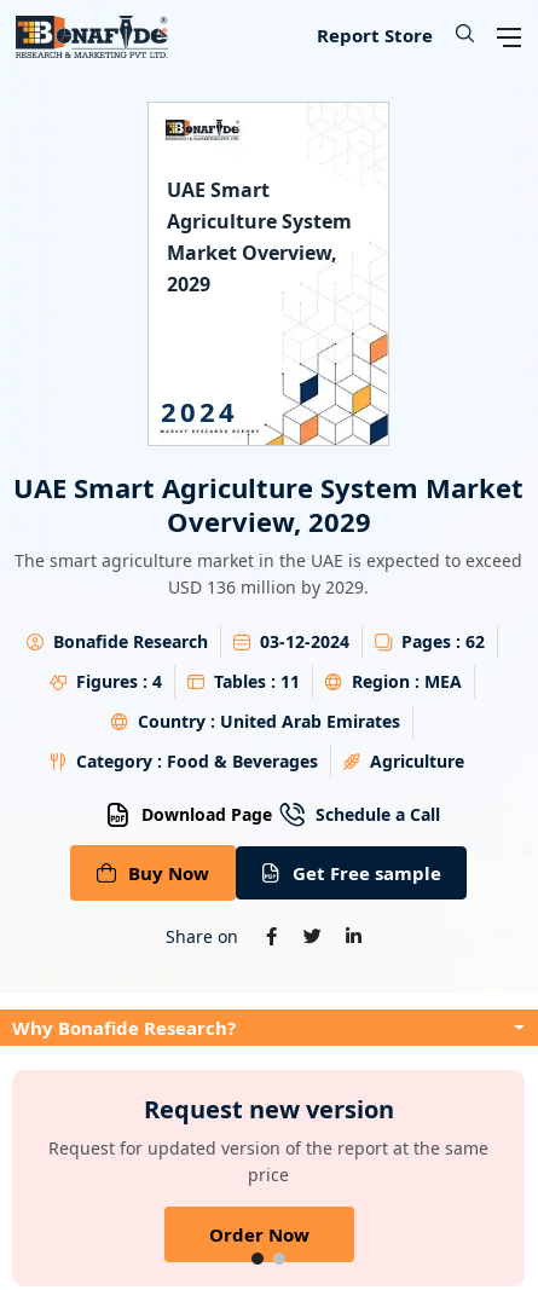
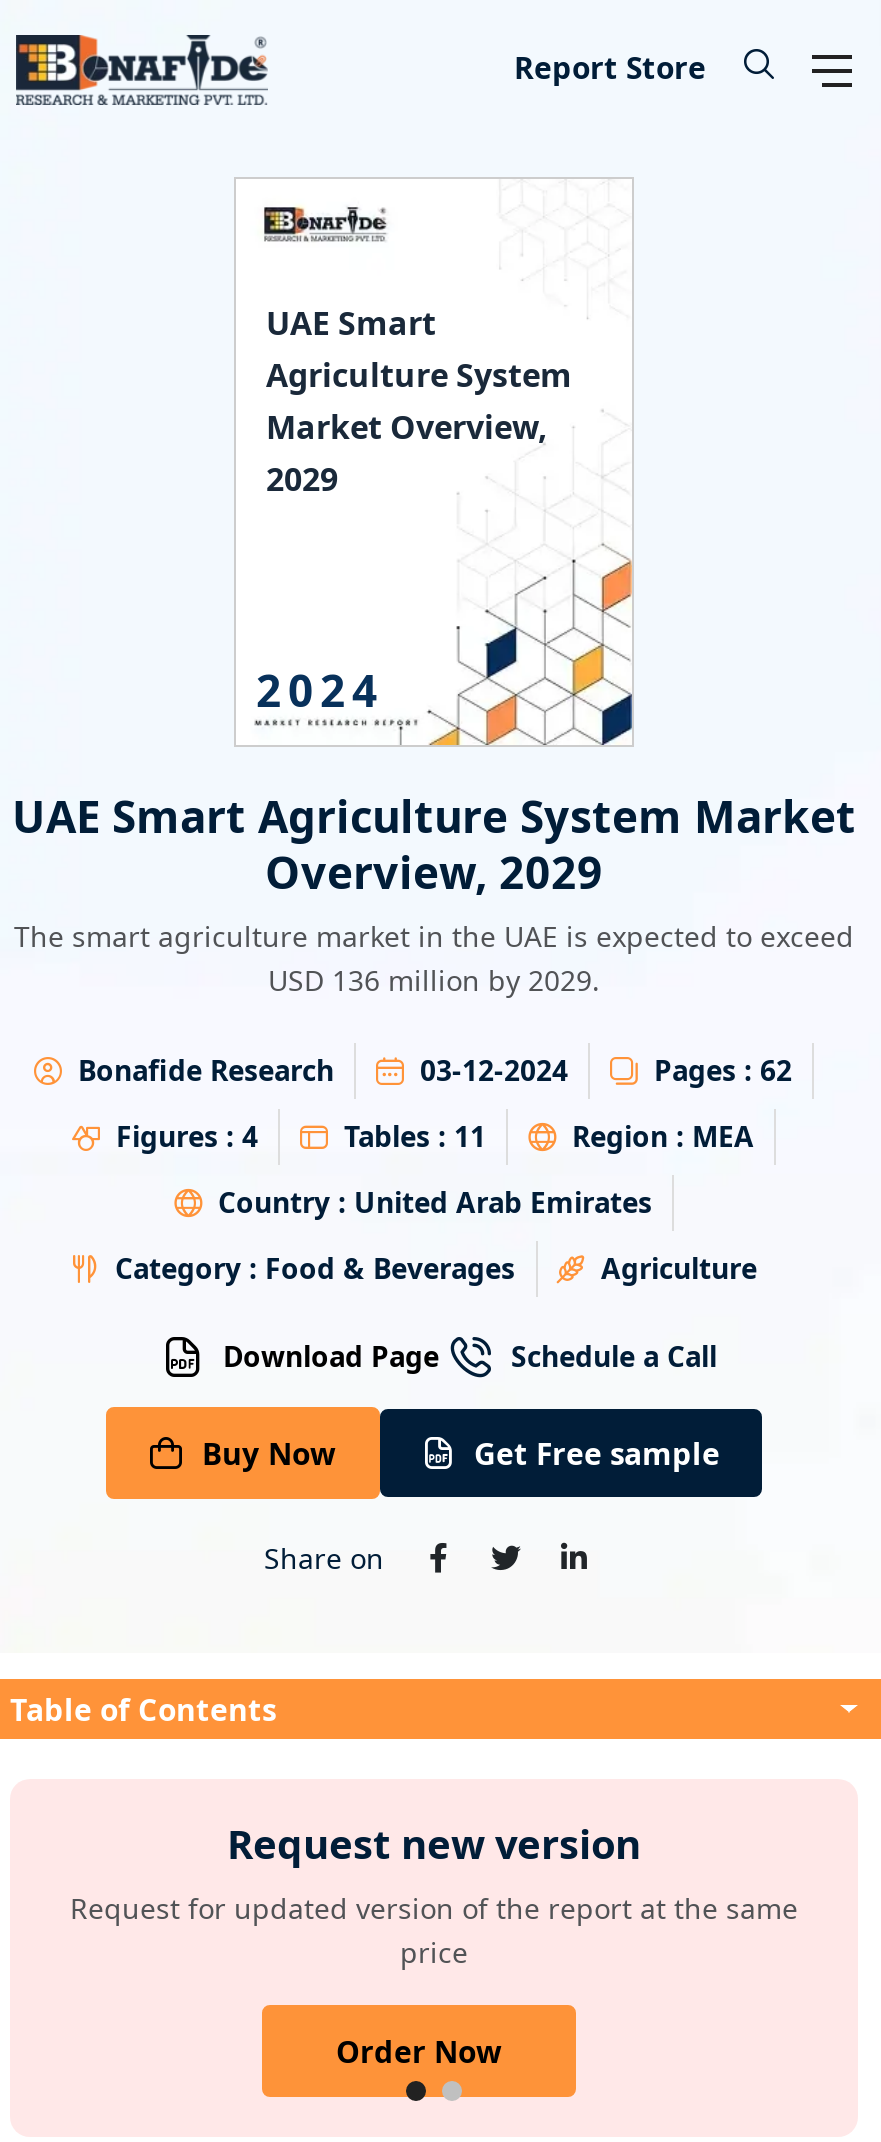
- Why Bonafide Research?
+ Table of Contents
